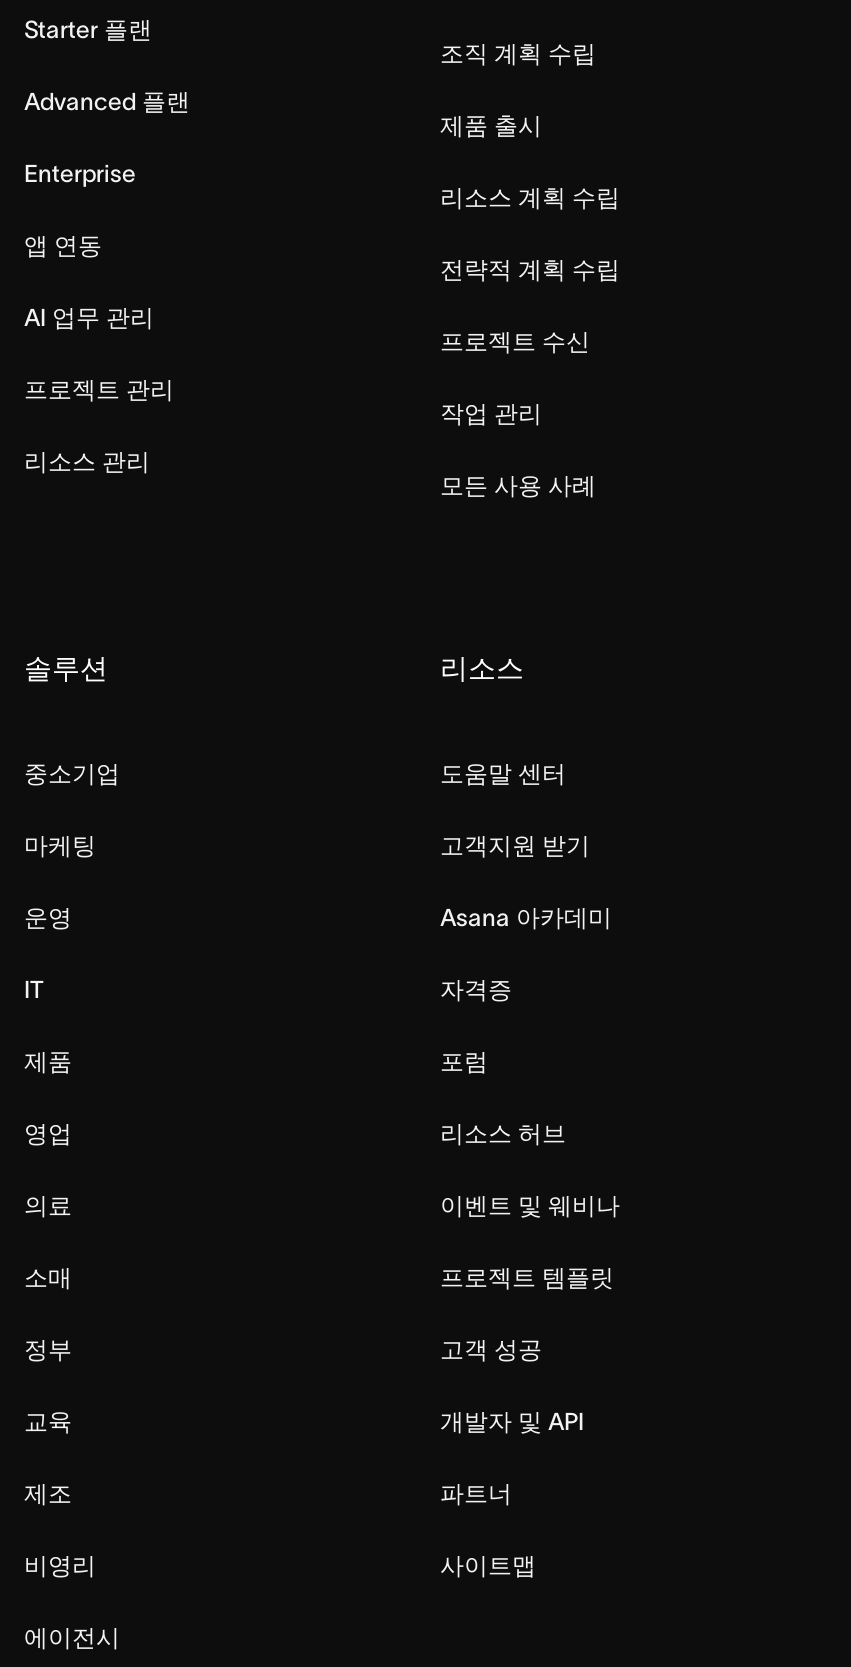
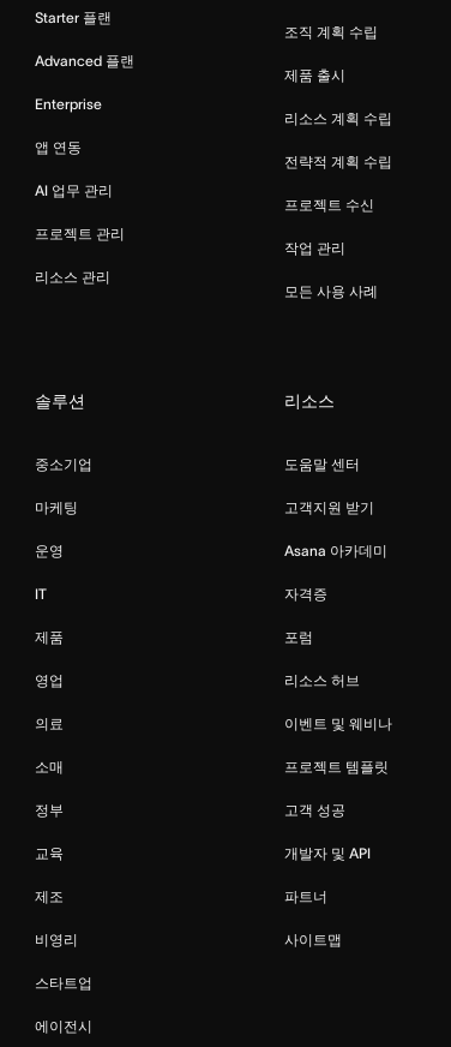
+ 스타트업
